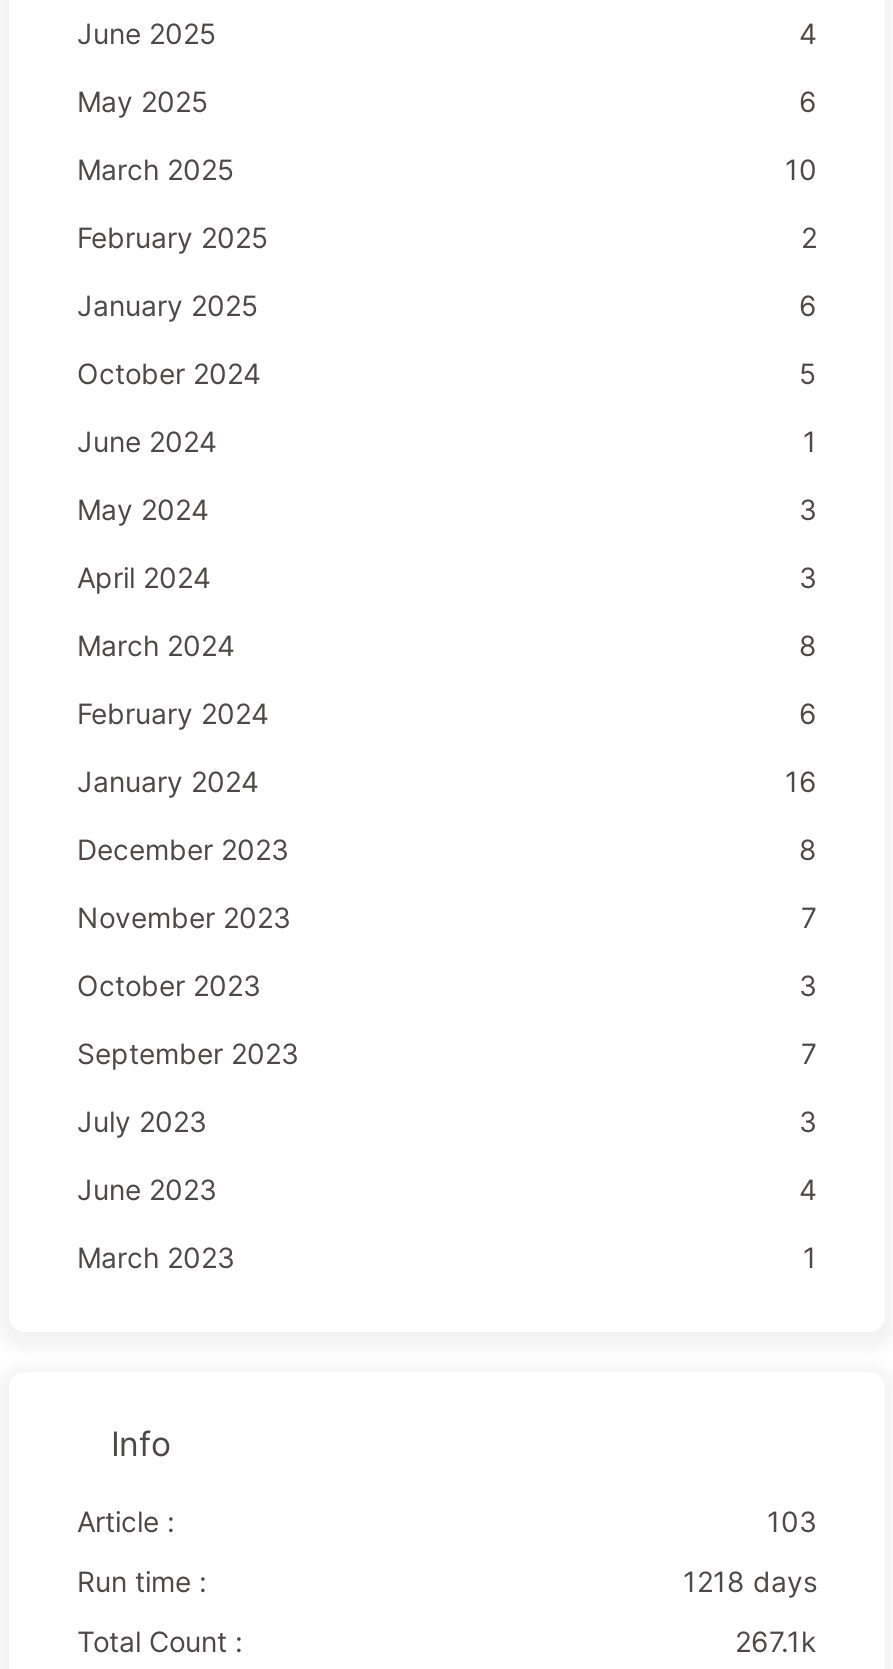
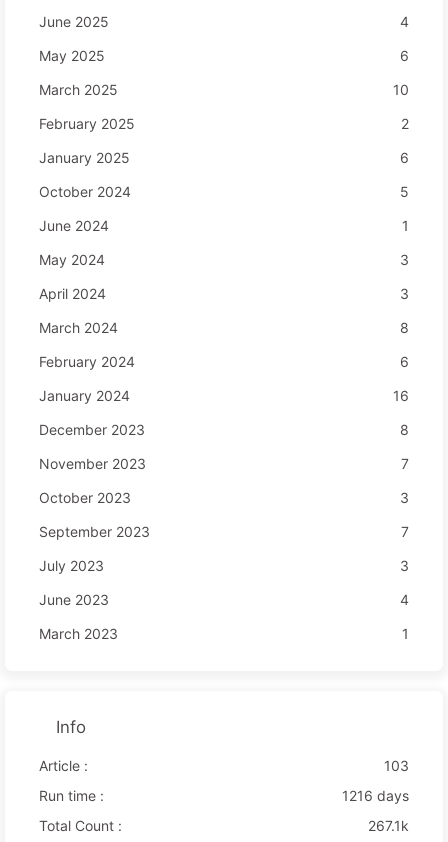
- 1218 days
+ 1216 days
